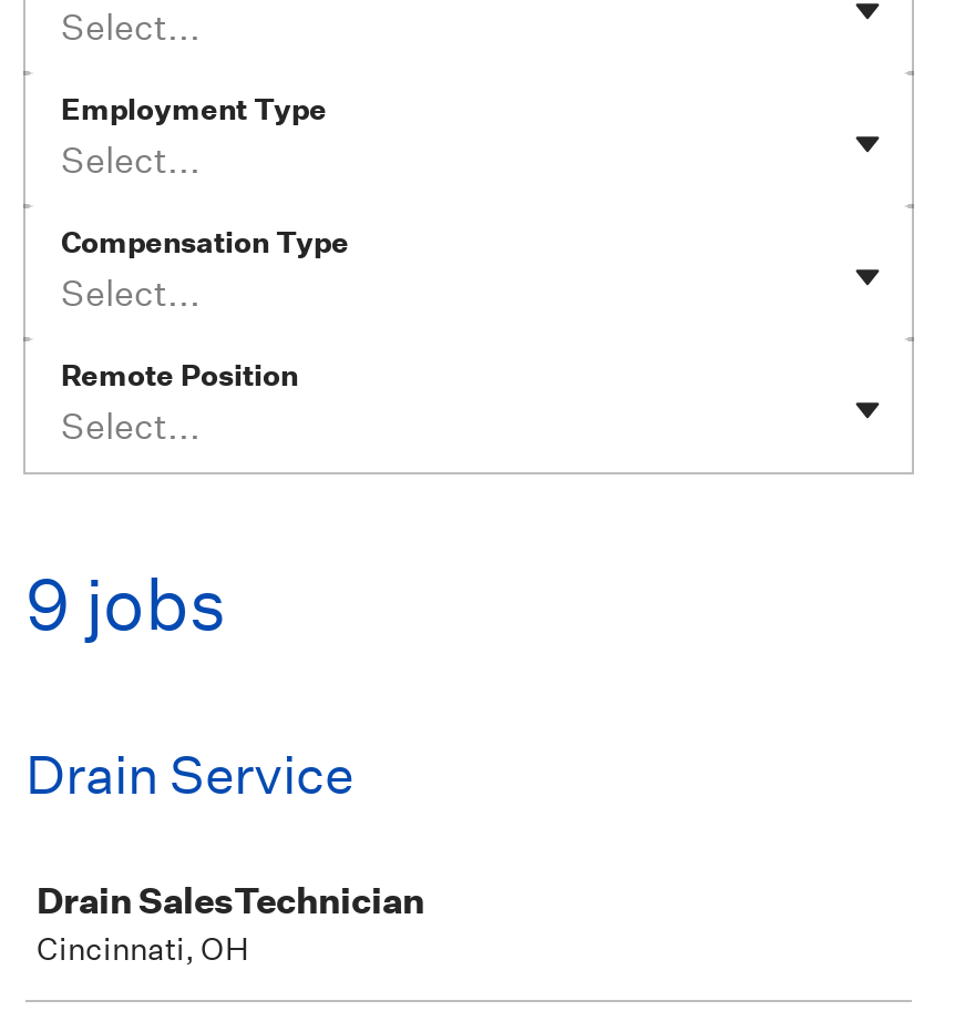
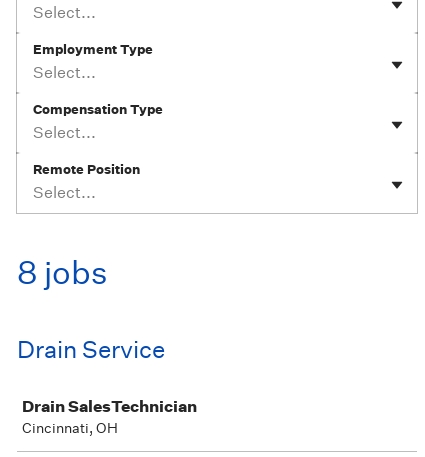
- 9 jobs
+ 8 jobs
